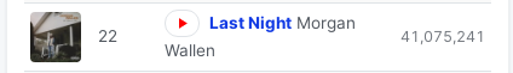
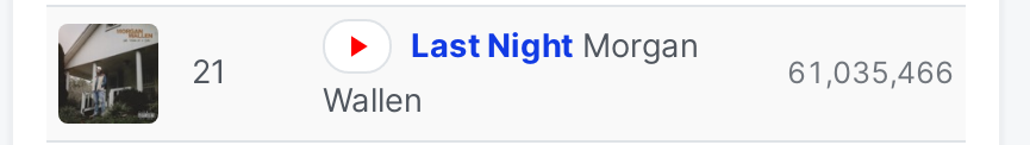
- 22
+ 21

- 41,075,241
+ 61,035,466
